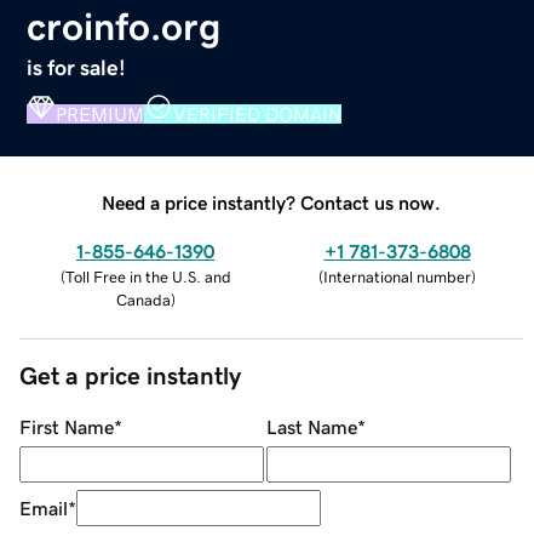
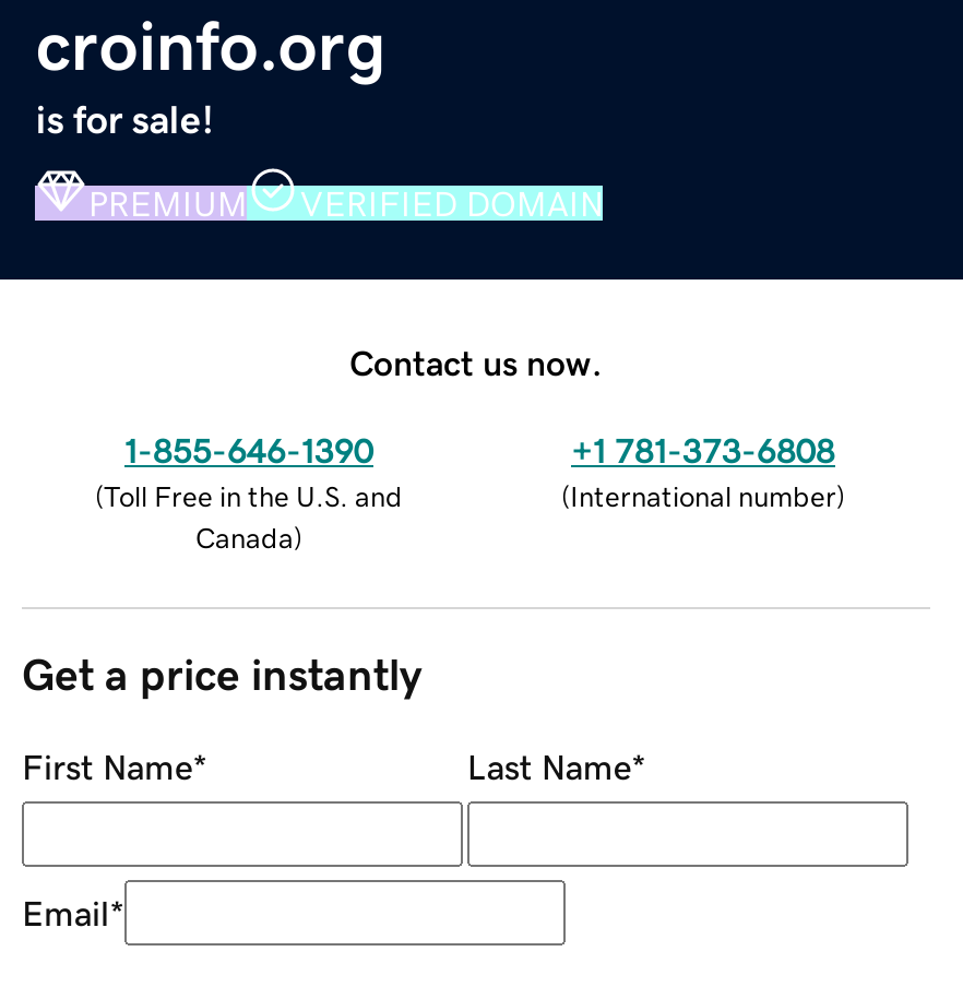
- Need a price instantly? Contact us now.
+ Contact us now.
